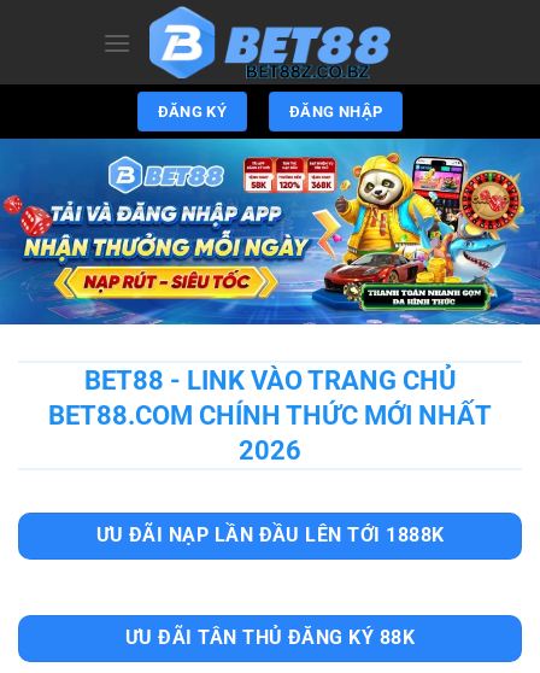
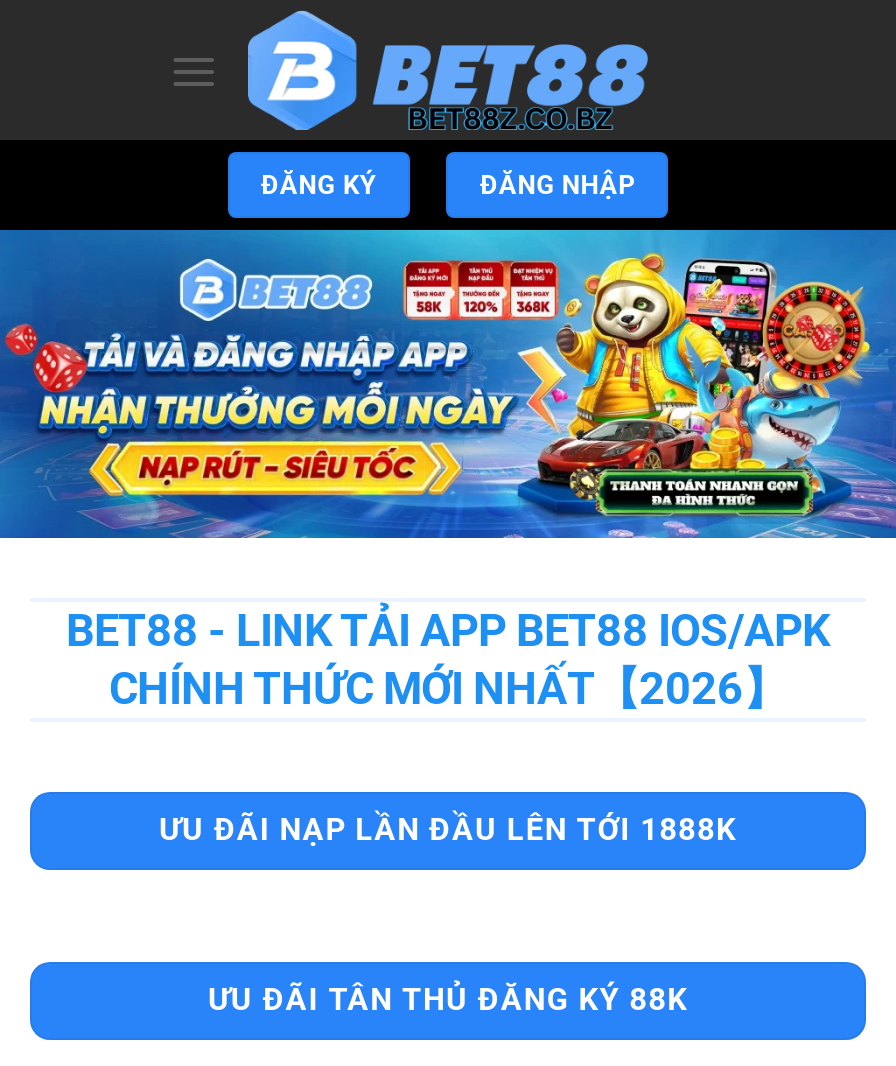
- BET88 - LINK VÀO TRANG CHỦ
- BET88.COM CHÍNH THỨC MỚI NHẤT
- 2026
+ BET88 - LINK TẢI APP BET88 IOS/APK
+ CHÍNH THỨC MỚI NHẤT【2026】
